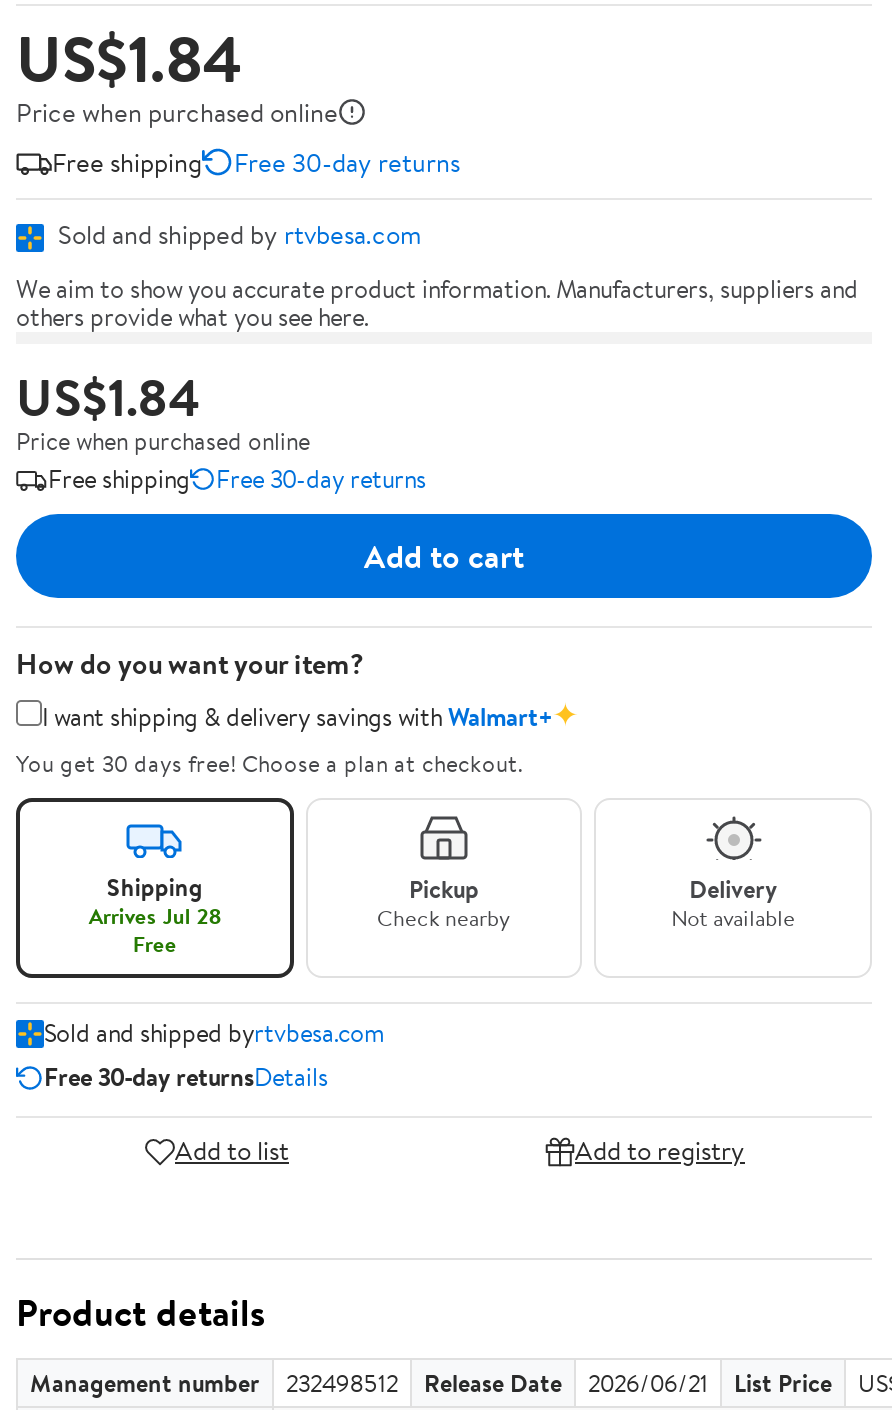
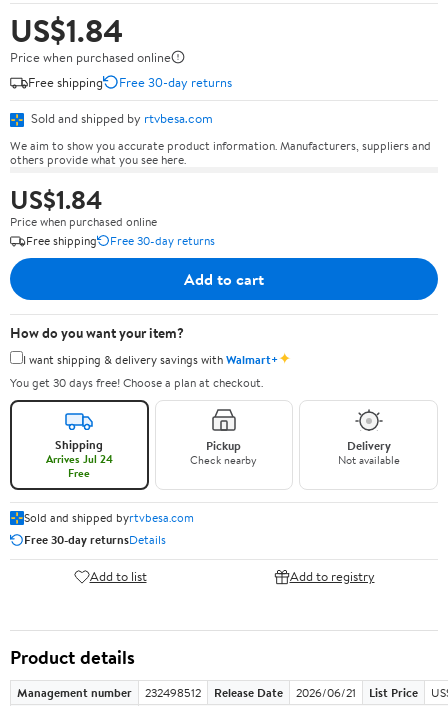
- Arrives Jul 28
+ Arrives Jul 24
